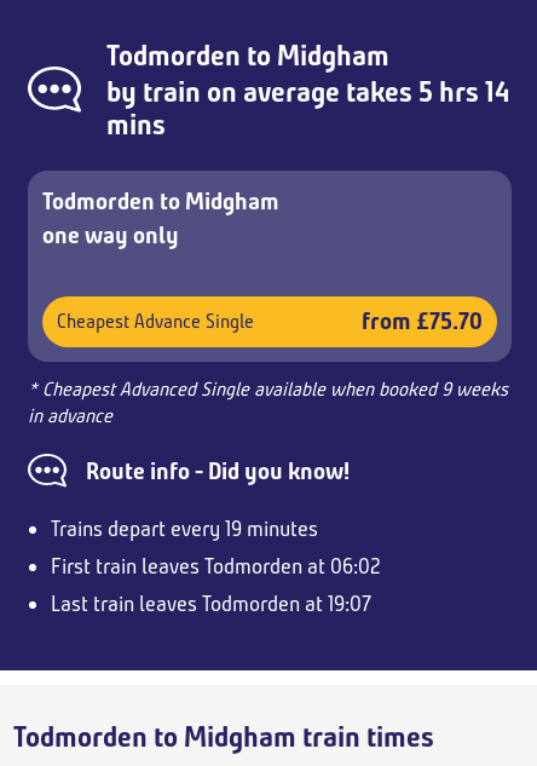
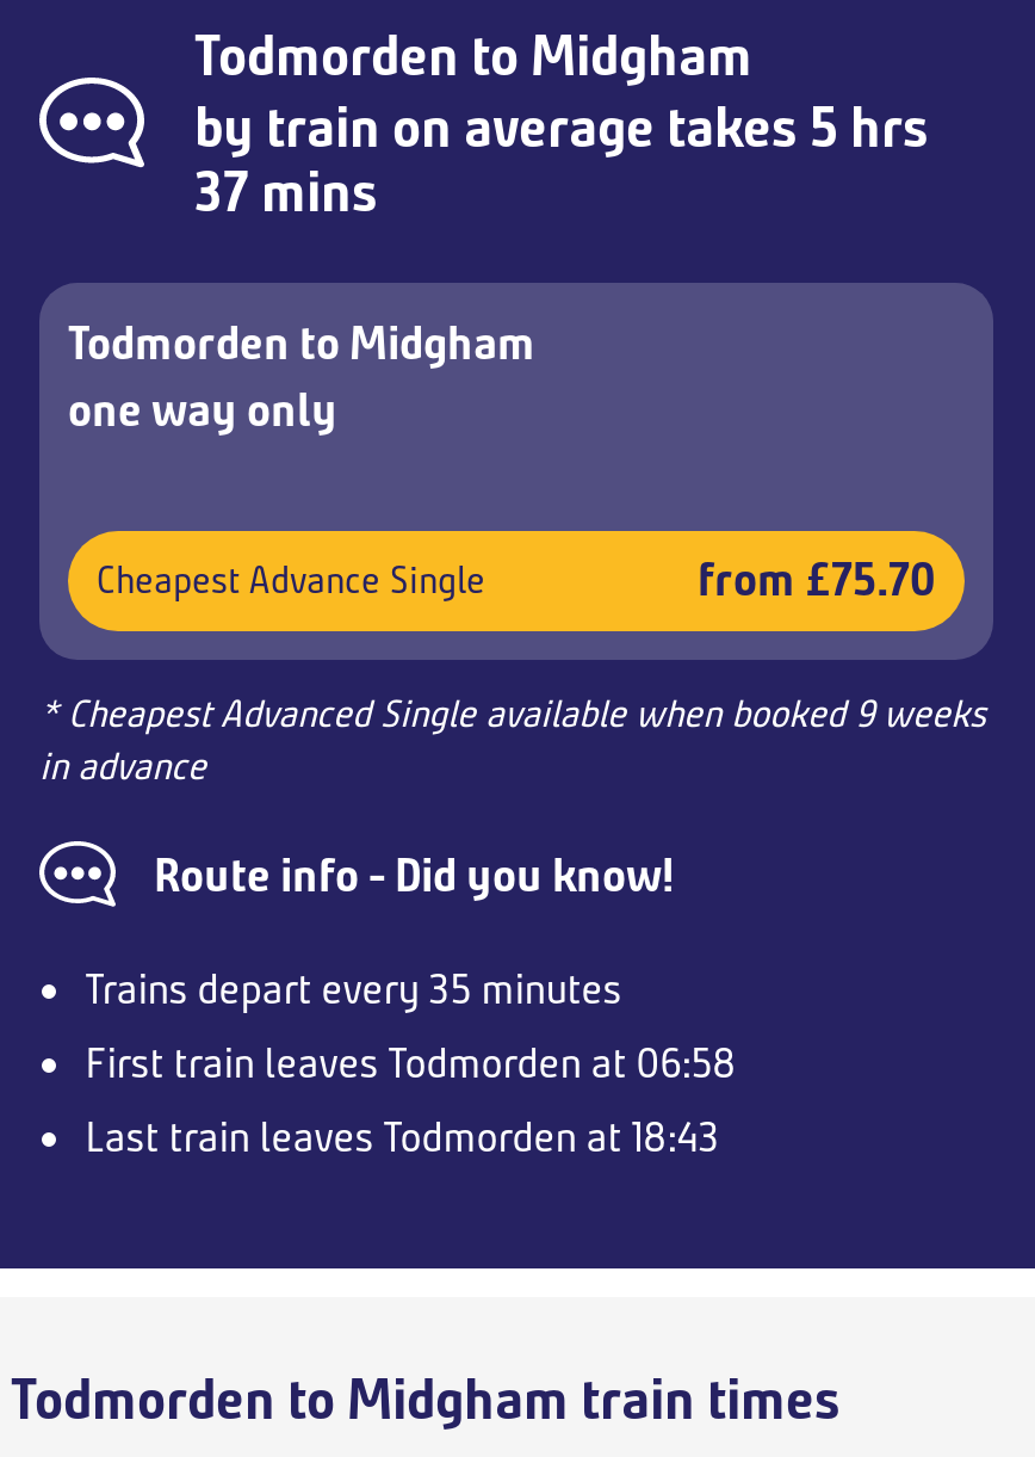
- by train on average takes 5 hrs 14
- mins
+ by train on average takes 5 hrs
+ 37 mins

- Trains depart every 19 minutes
+ Trains depart every 35 minutes

- First train leaves Todmorden at 06:02
+ First train leaves Todmorden at 06:58

- Last train leaves Todmorden at 19:07
+ Last train leaves Todmorden at 18:43
